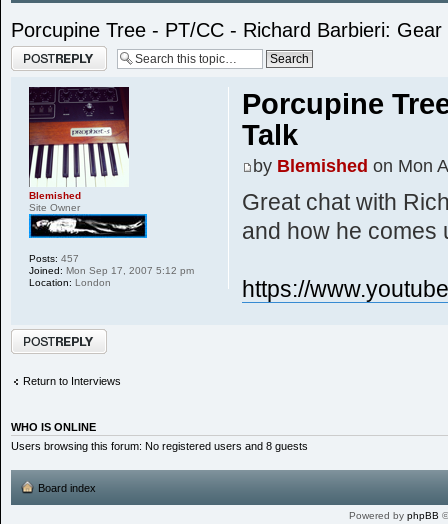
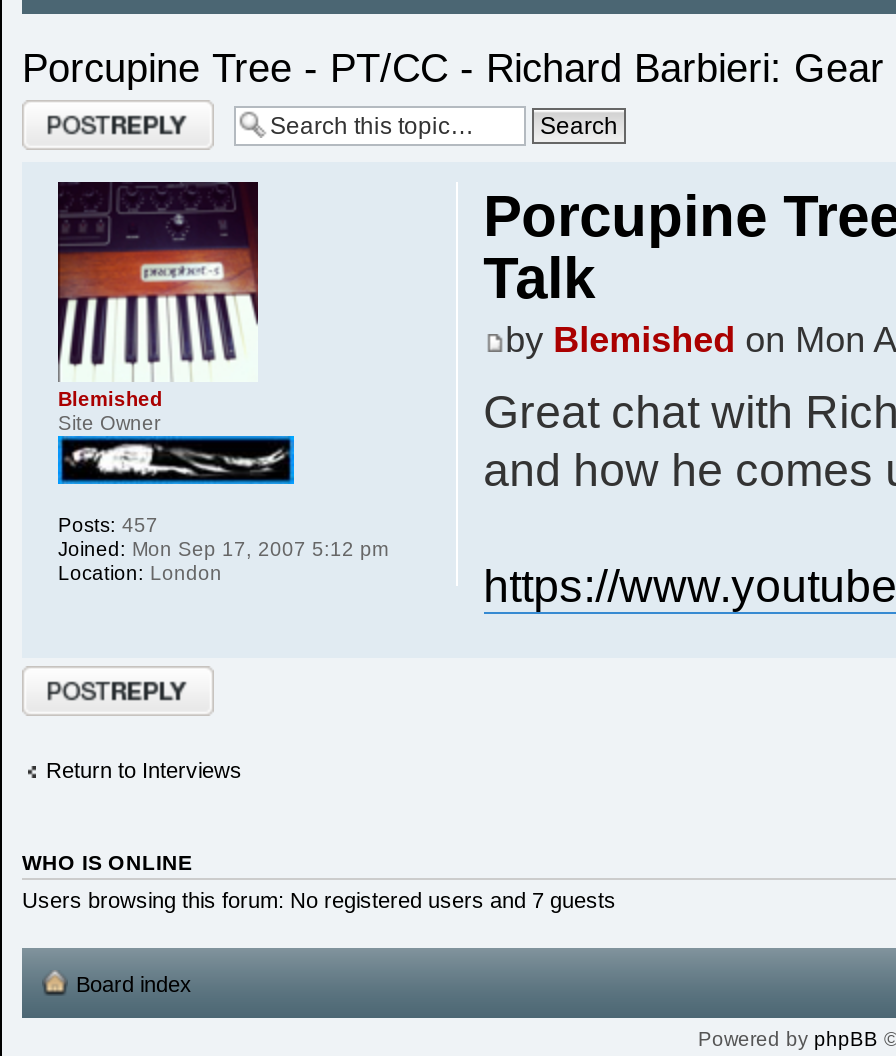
- Users browsing this forum: No registered users and 8 guests
+ Users browsing this forum: No registered users and 7 guests
